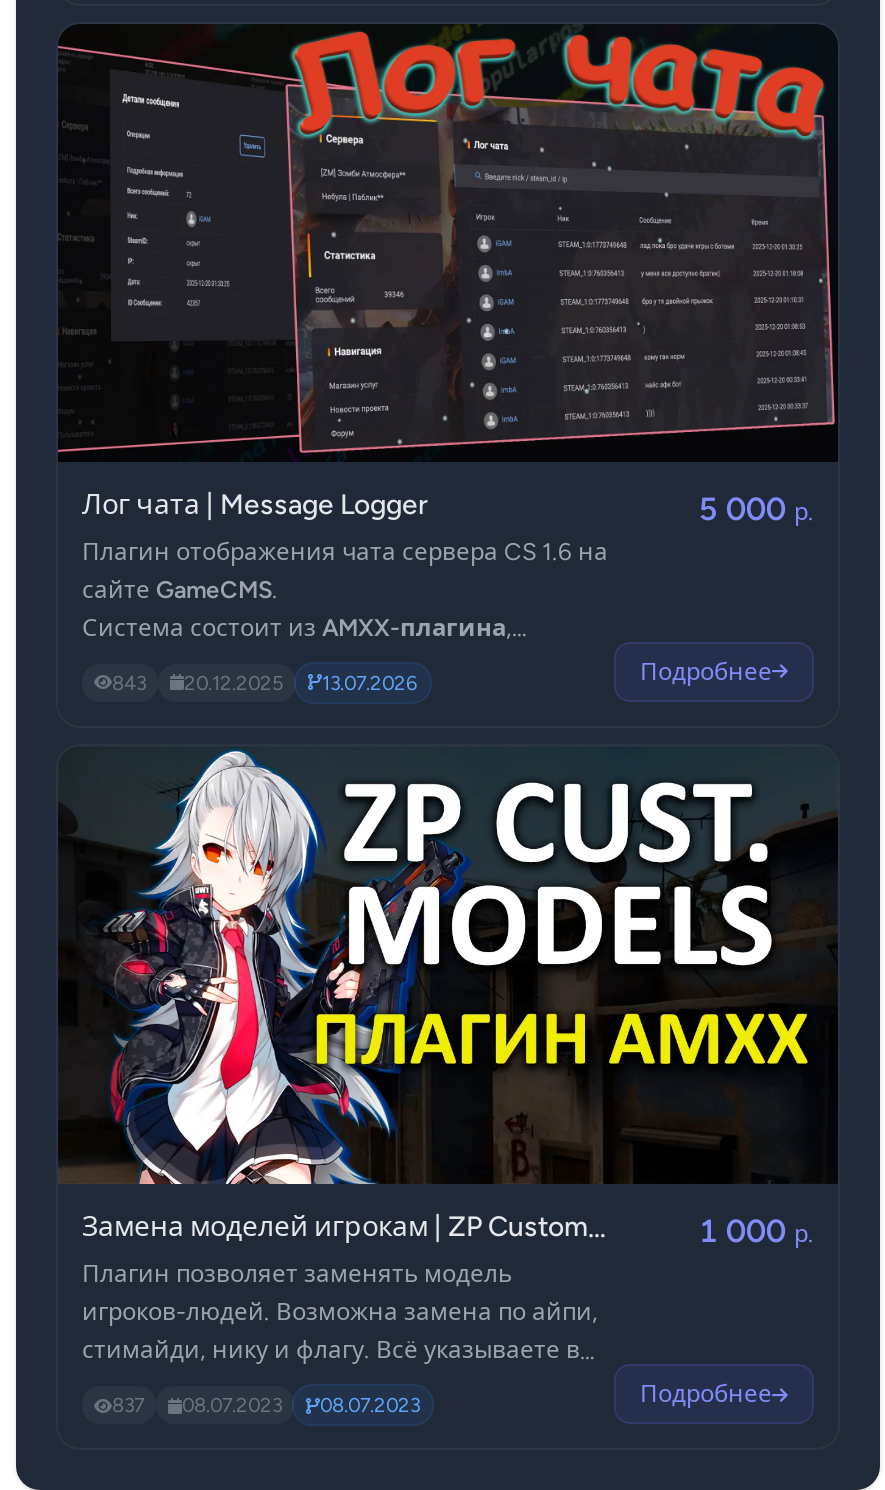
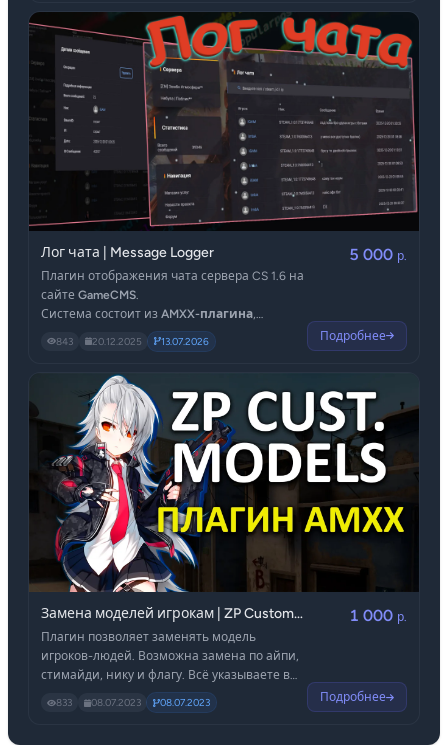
- 837 08.07.2023 08.07.2023
+ 833 08.07.2023 08.07.2023
